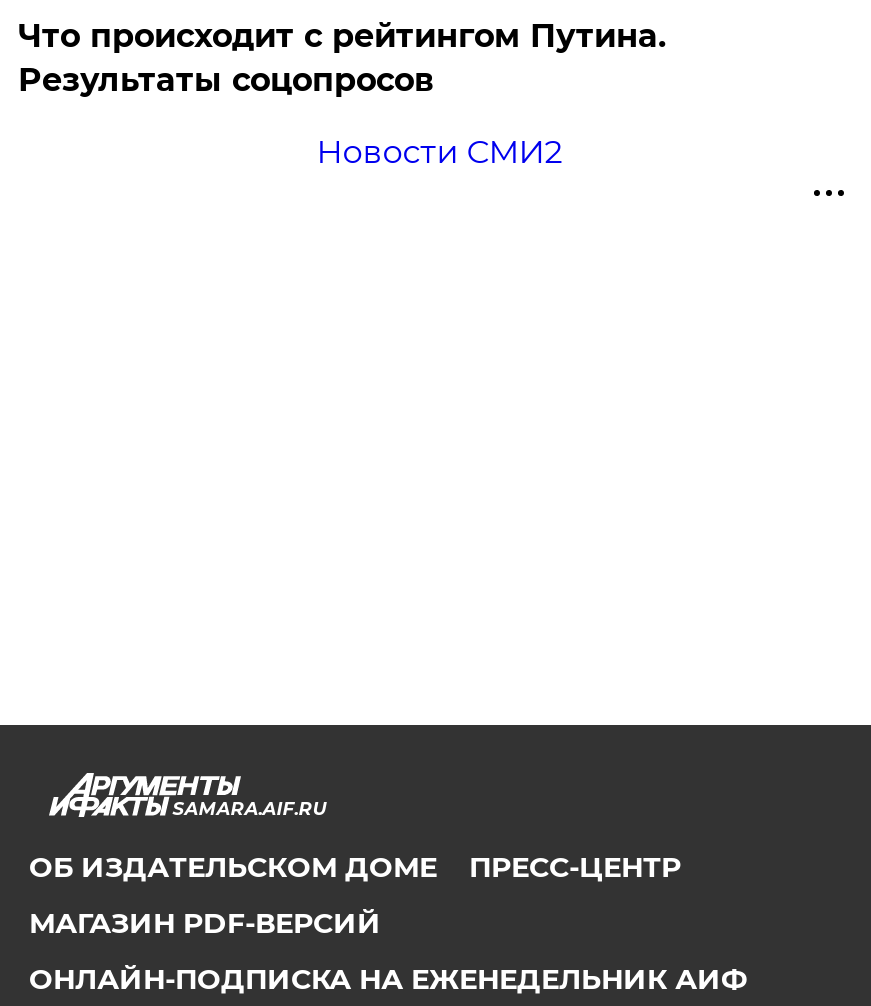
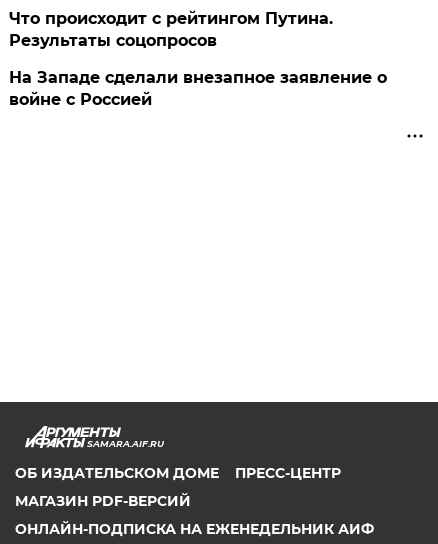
- Новости СМИ2
+ На Западе сделали внезапное заявление о
+ войне с Россией
